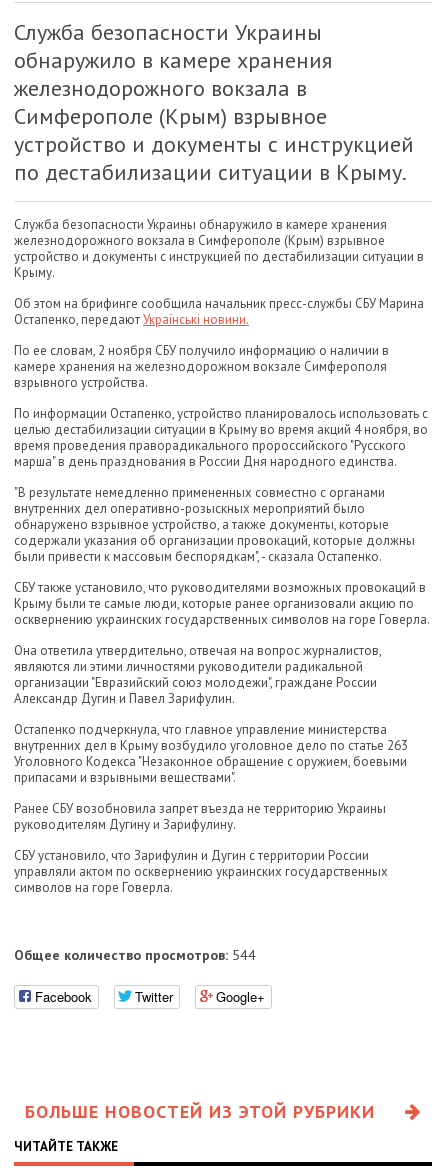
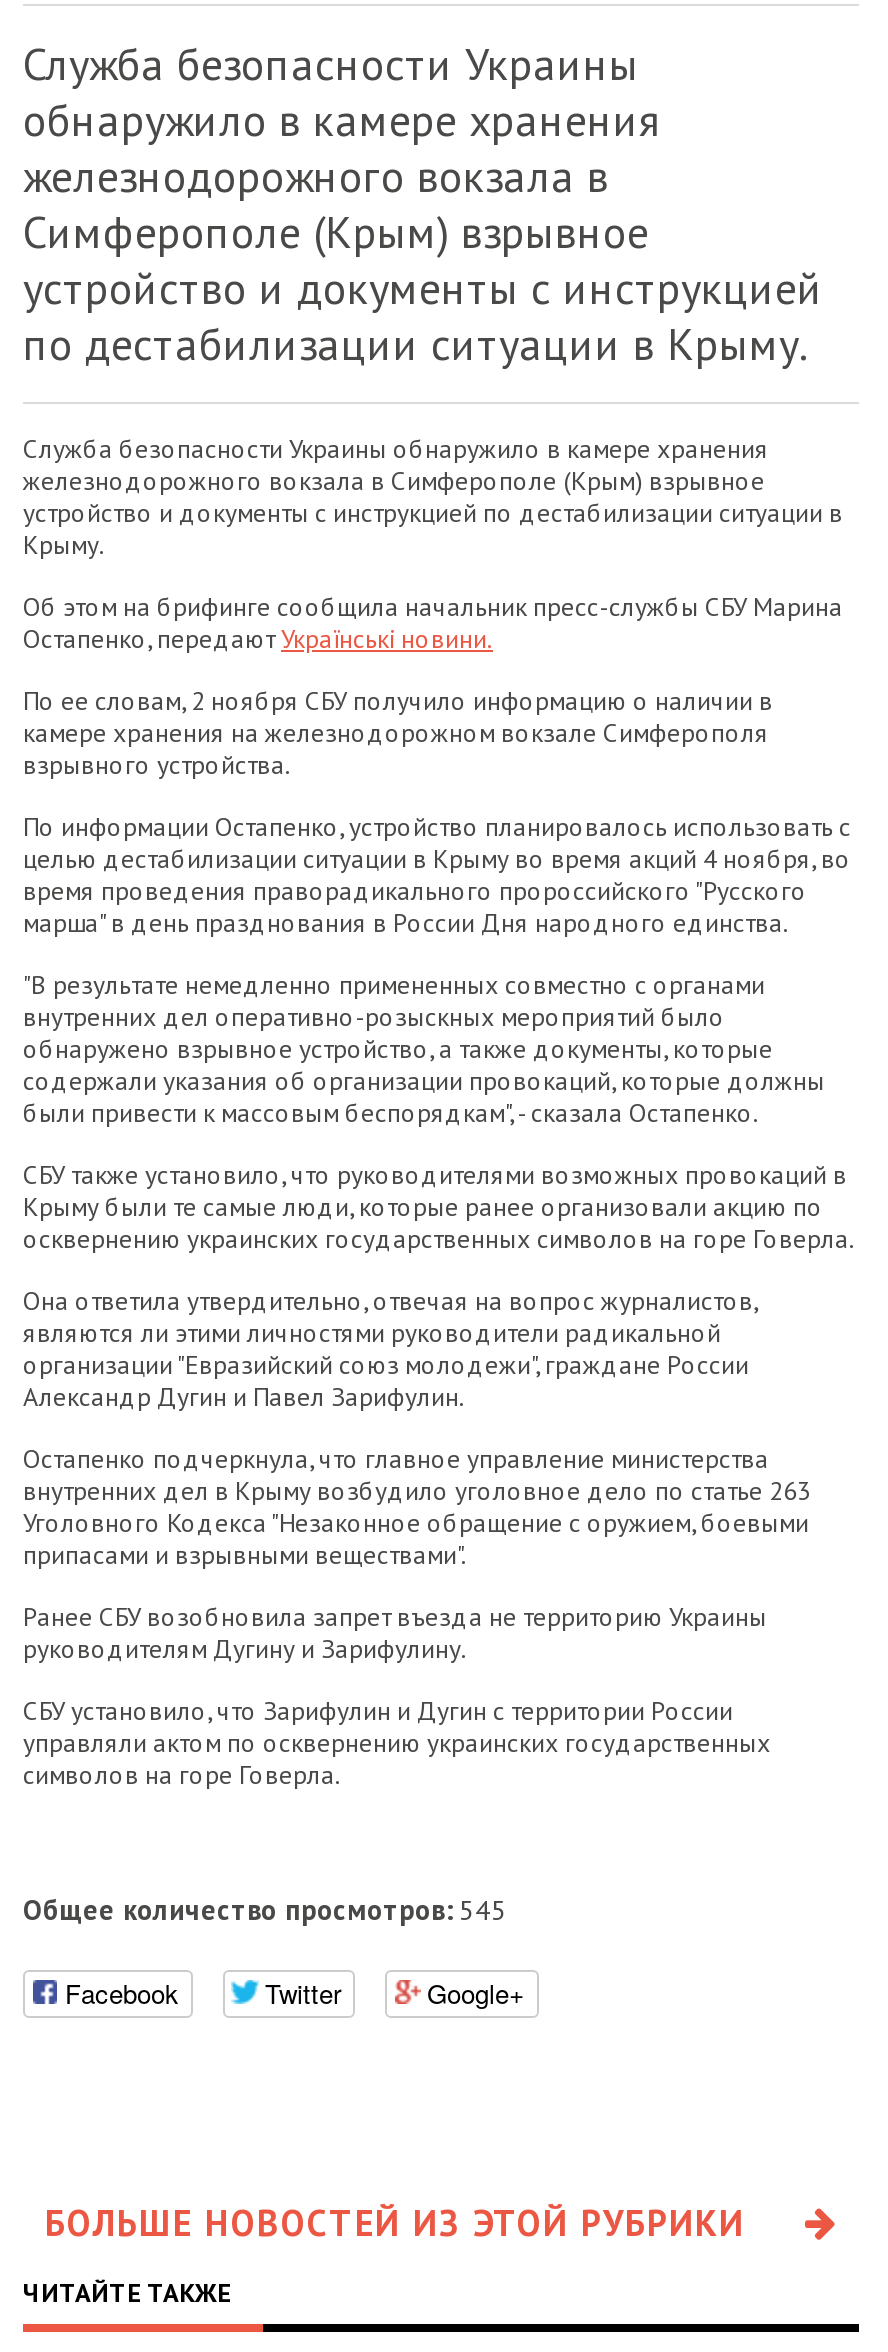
- Общее количество просмотров: 544
+ Общее количество просмотров: 545
